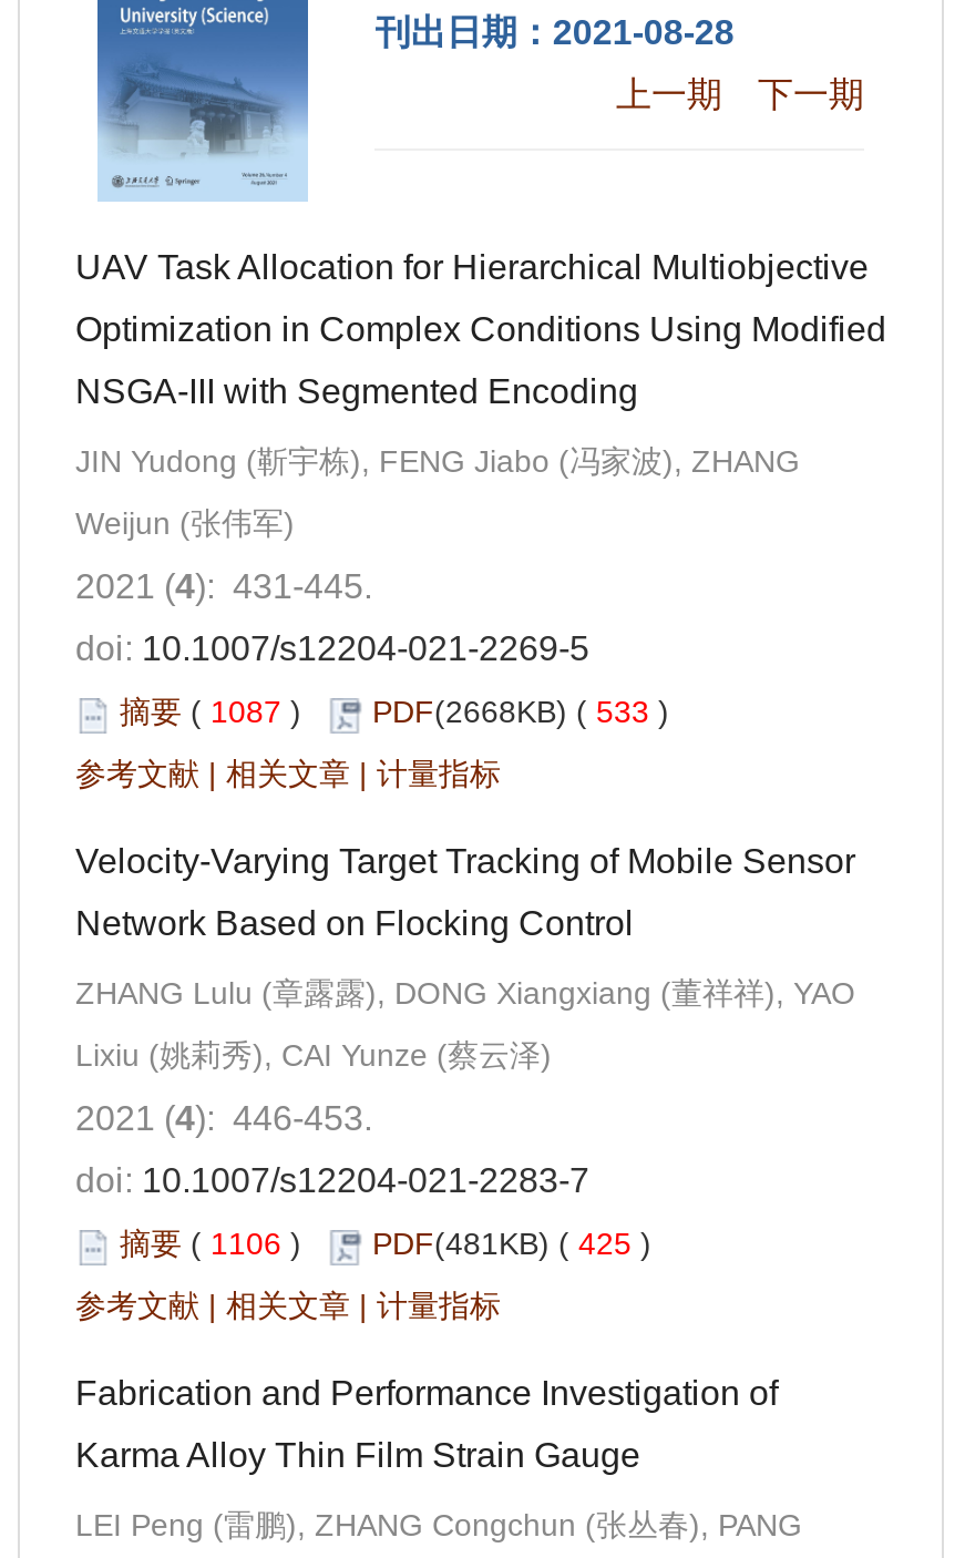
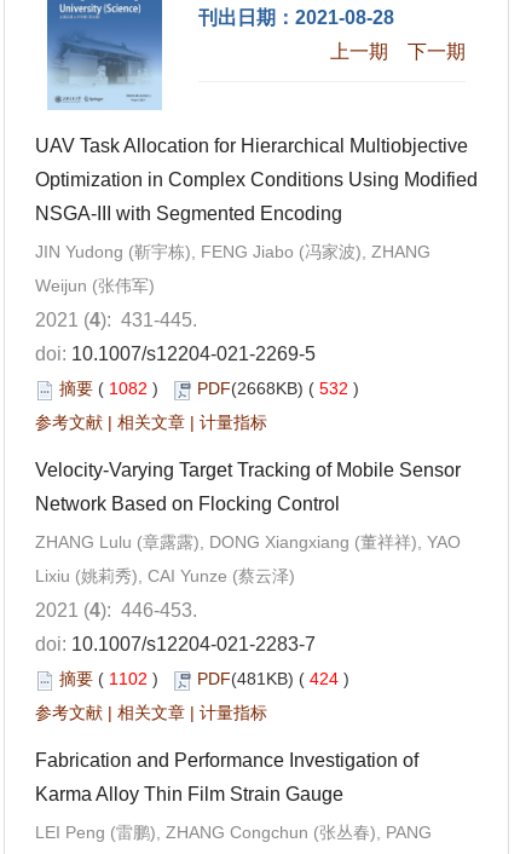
- 摘要(1087)
+ 摘要(1082)

- PDF(2668KB) (533)
+ PDF(2668KB) (532)

- 摘要(1106)
+ 摘要(1102)

- PDF(481KB) (425)
+ PDF(481KB) (424)
